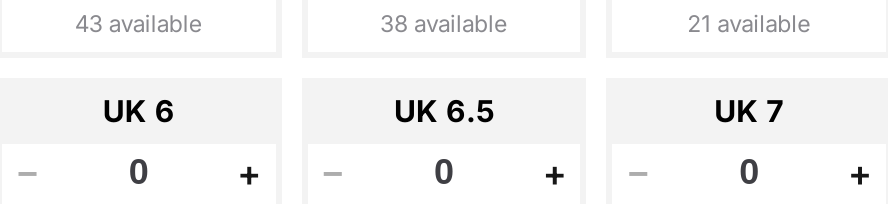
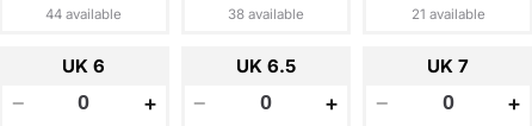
- 43 available
+ 44 available
